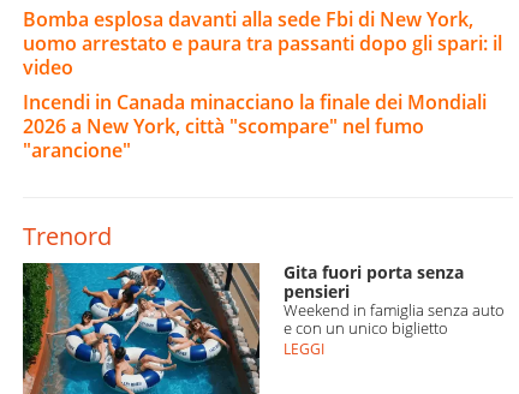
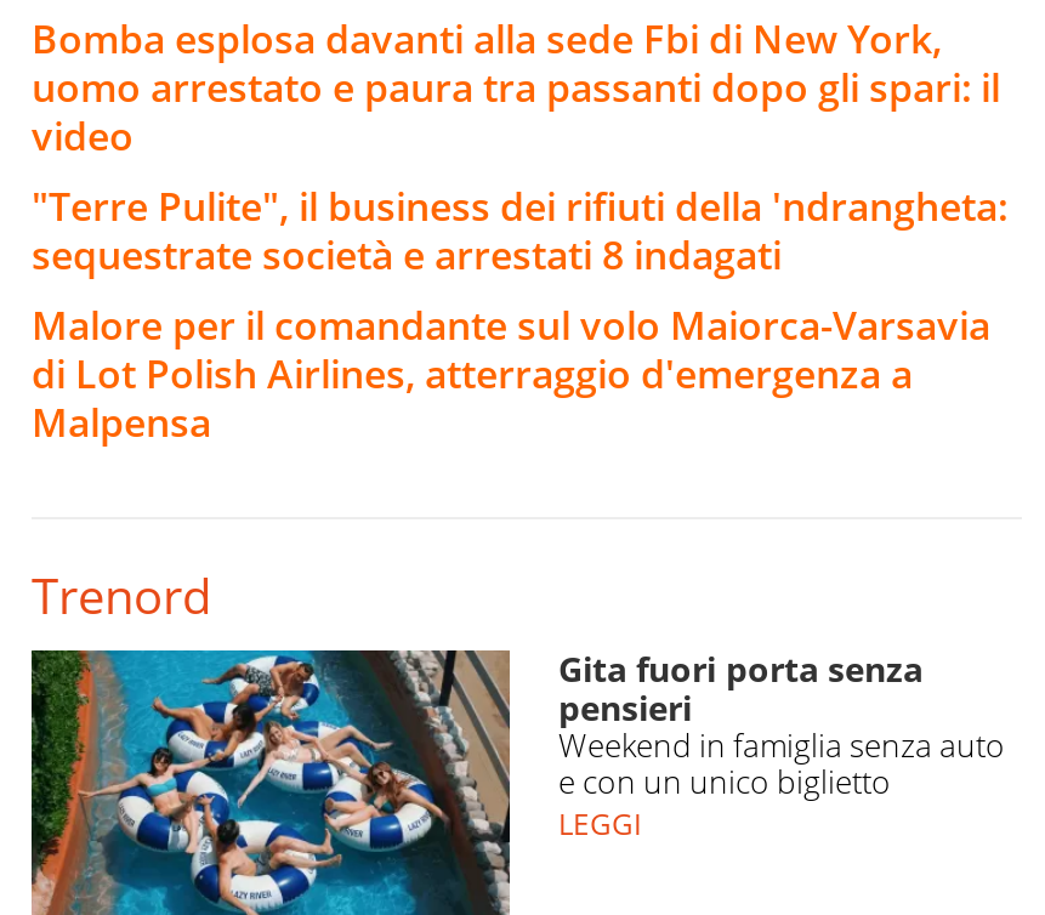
- Incendi in Canada minacciano la finale dei Mondiali
- 2026 a New York, città "scompare" nel fumo
- "arancione"
+ "Terre Pulite", il business dei rifiuti della 'ndrangheta:
+ sequestrate società e arrestati 8 indagati
+ Malore per il comandante sul volo Maiorca-Varsavia
+ di Lot Polish Airlines, atterraggio d'emergenza a
+ Malpensa
